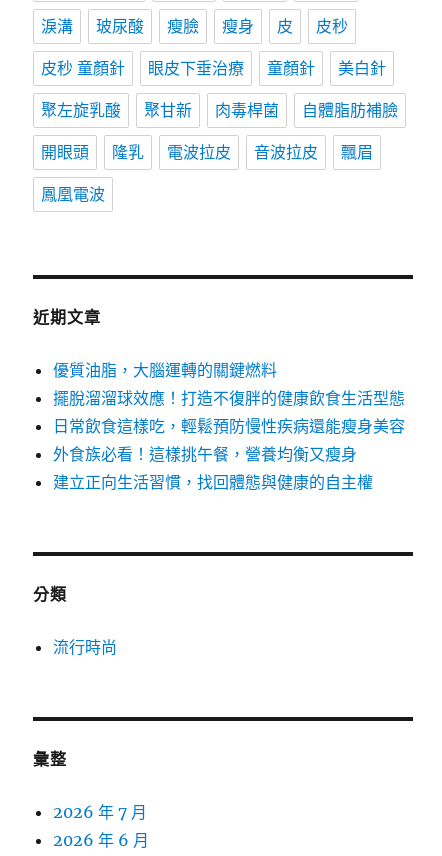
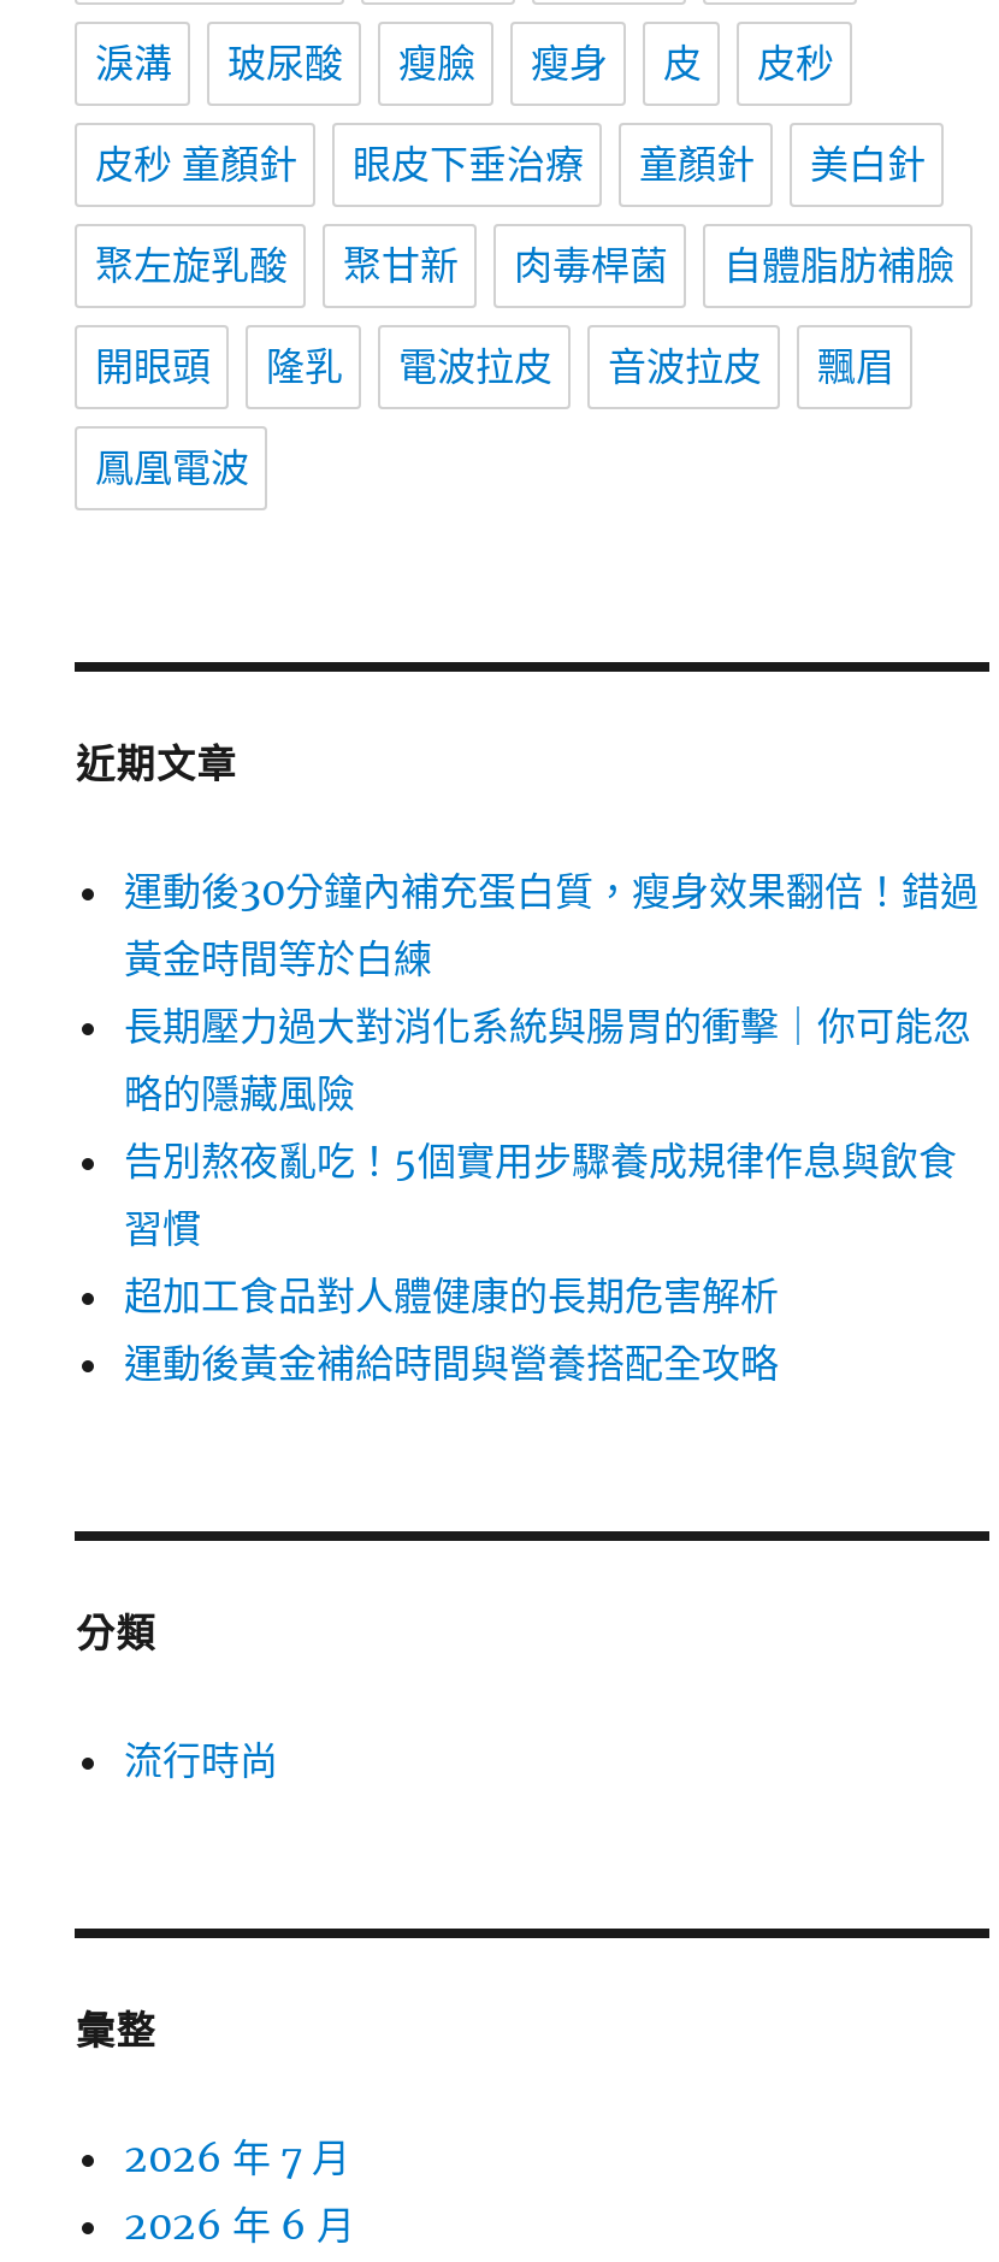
- 優質油脂，大腦運轉的關鍵燃料
- 擺脫溜溜球效應！打造不復胖的健康飲食生活型態
- 日常飲食這樣吃，輕鬆預防慢性疾病還能瘦身美容
- 外食族必看！這樣挑午餐，營養均衡又瘦身
- 建立正向生活習慣，找回體態與健康的自主權
+ 運動後30分鐘內補充蛋白質，瘦身效果翻倍！錯過
+ 黃金時間等於白練
+ 長期壓力過大對消化系統與腸胃的衝擊｜你可能忽
+ 略的隱藏風險
+ 告別熬夜亂吃！5個實用步驟養成規律作息與飲食
+ 習慣
+ 超加工食品對人體健康的長期危害解析
+ 運動後黃金補給時間與營養搭配全攻略
